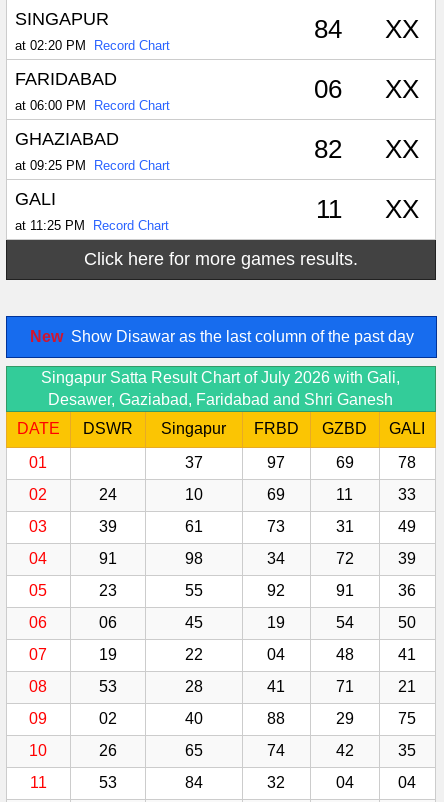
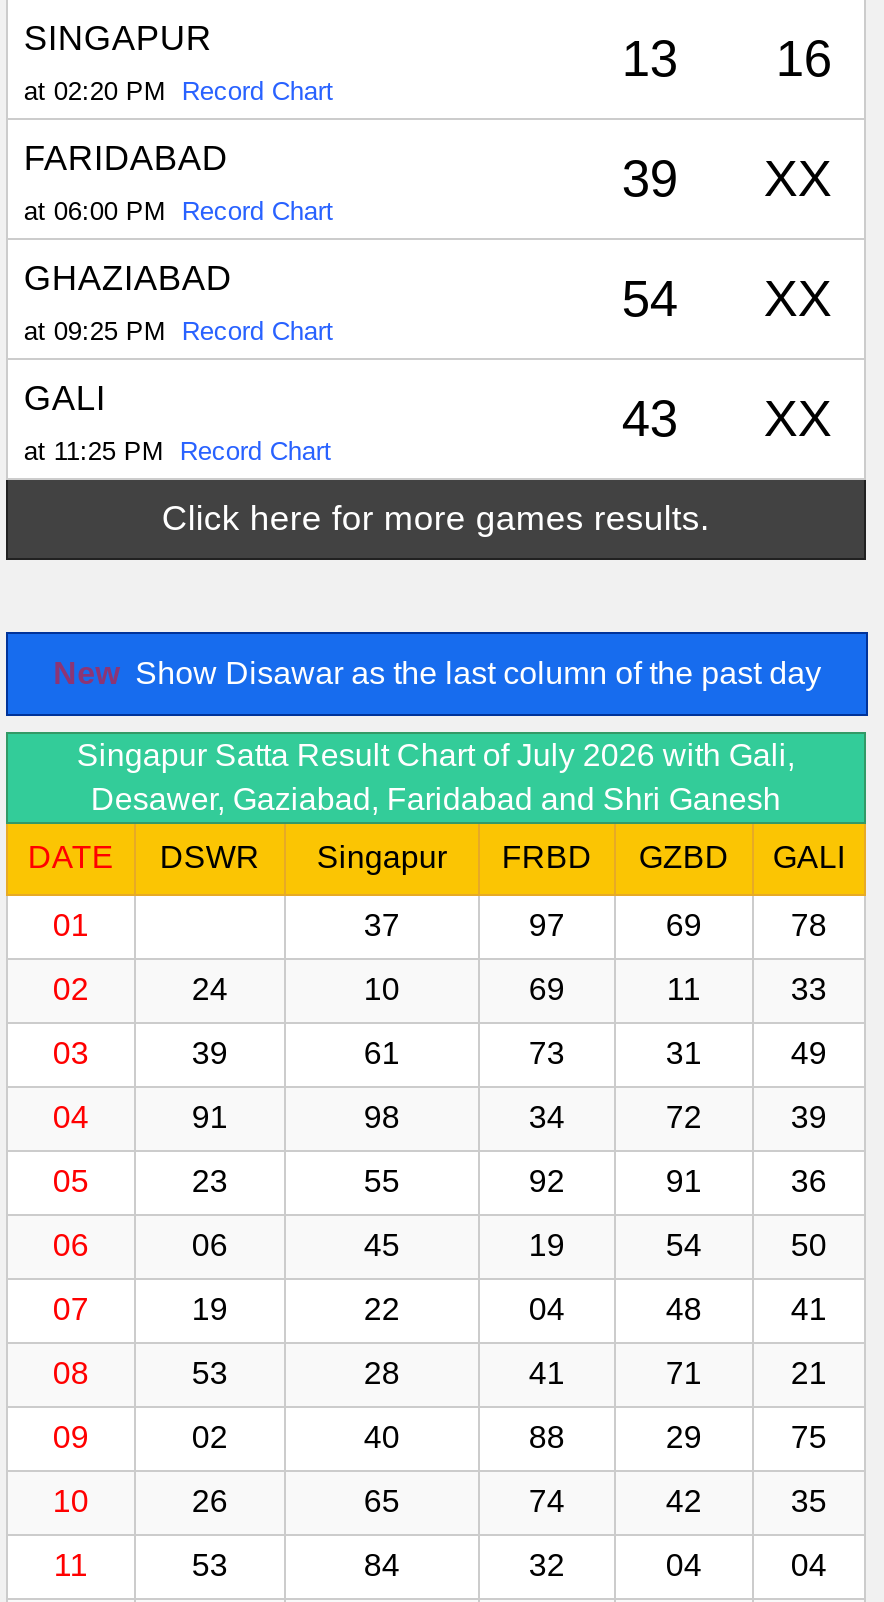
- 84
- XX
+ 13
+ 16

- 06 XX
+ 39 XX

- 82 XX
+ 54 XX

- 11 XX
+ 43 XX
